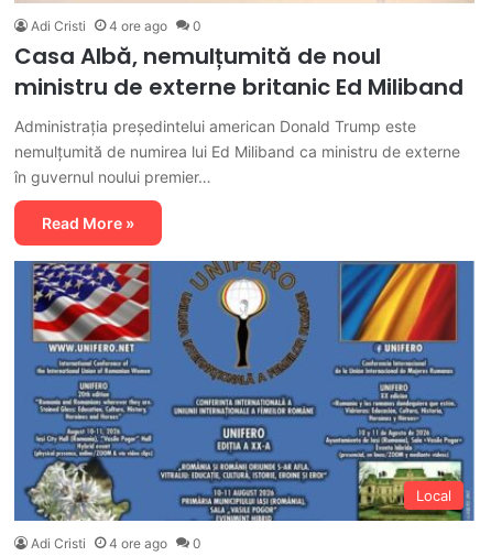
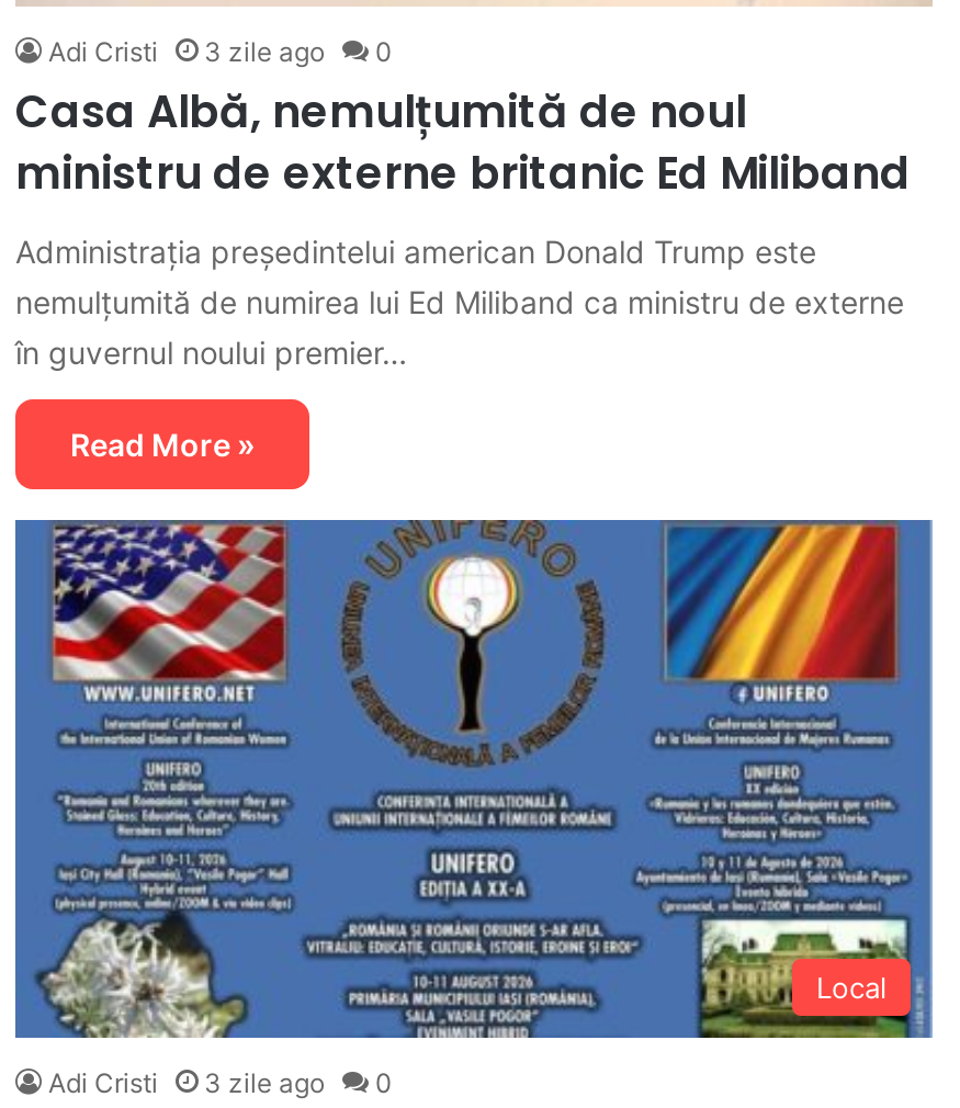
- Adi Cristi 4 ore ago 0
+ Adi Cristi 3 zile ago 0

- Adi Cristi 4 ore ago 0
+ Adi Cristi 3 zile ago 0
